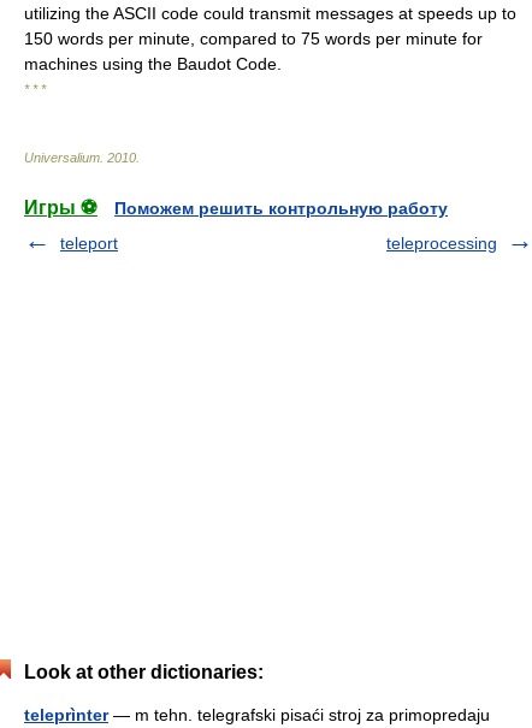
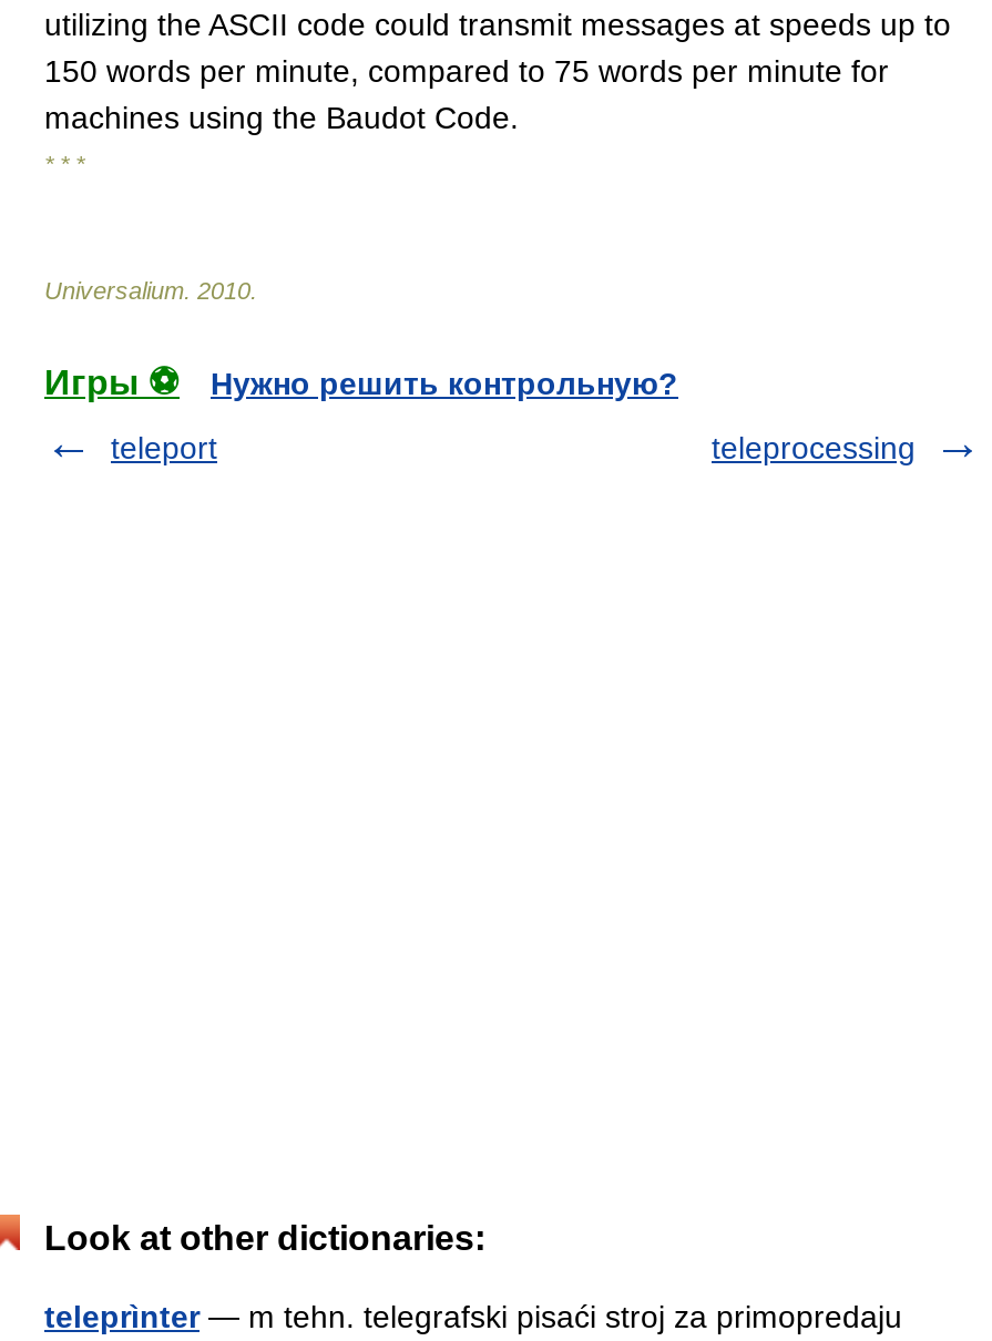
- Поможем решить контрольную работу
+ Нужно решить контрольную?
